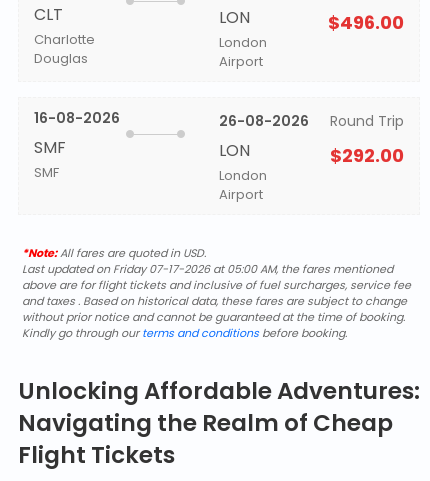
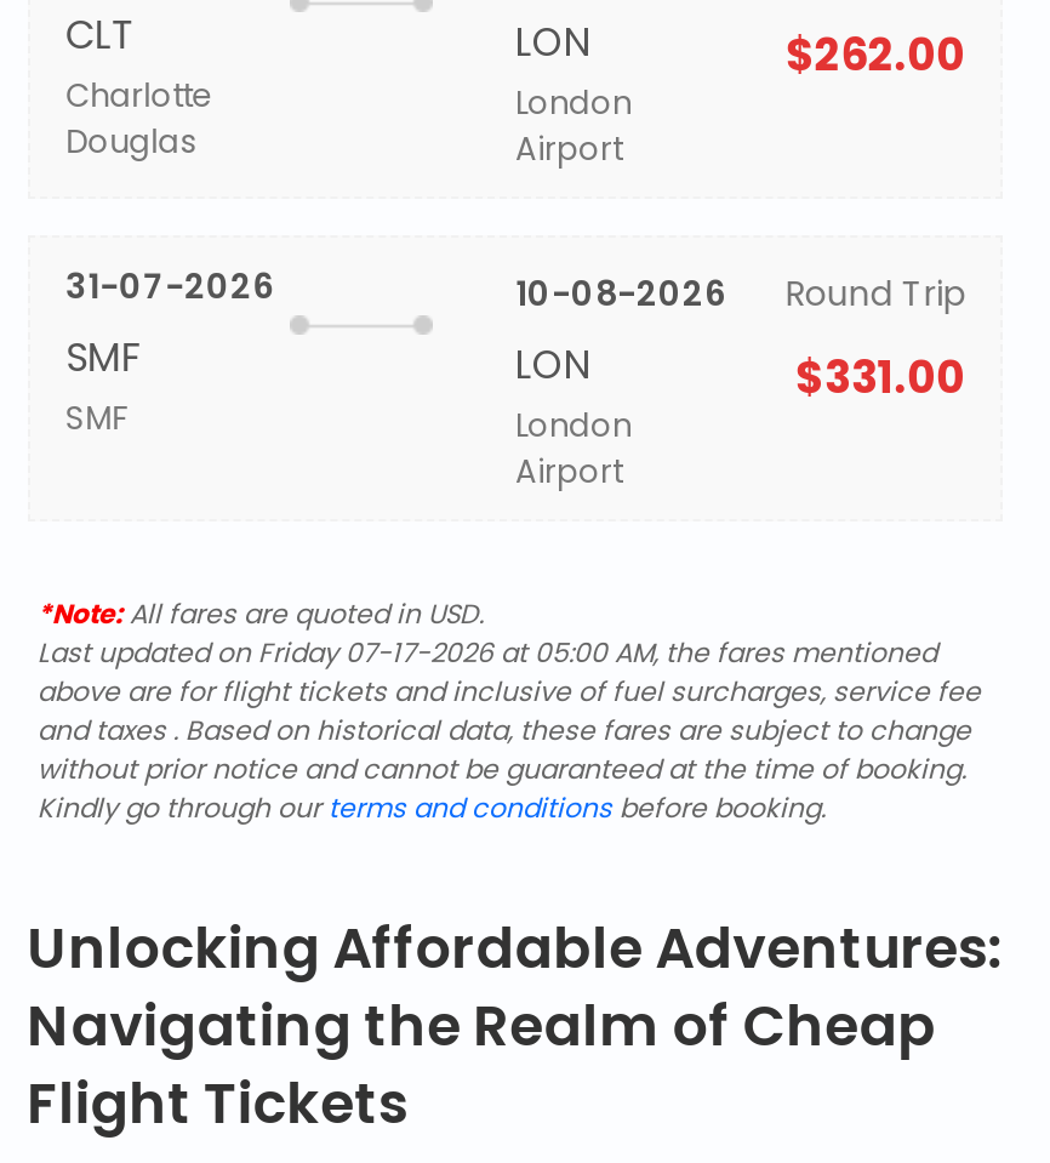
- $496.00
+ $262.00

- 16-08-2026
+ 31-07-2026

- 26-08-2026 Round Trip
+ 10-08-2026 Round Trip

- $292.00
+ $331.00
